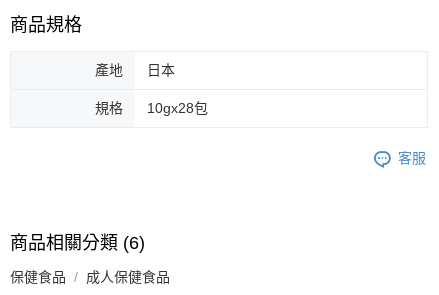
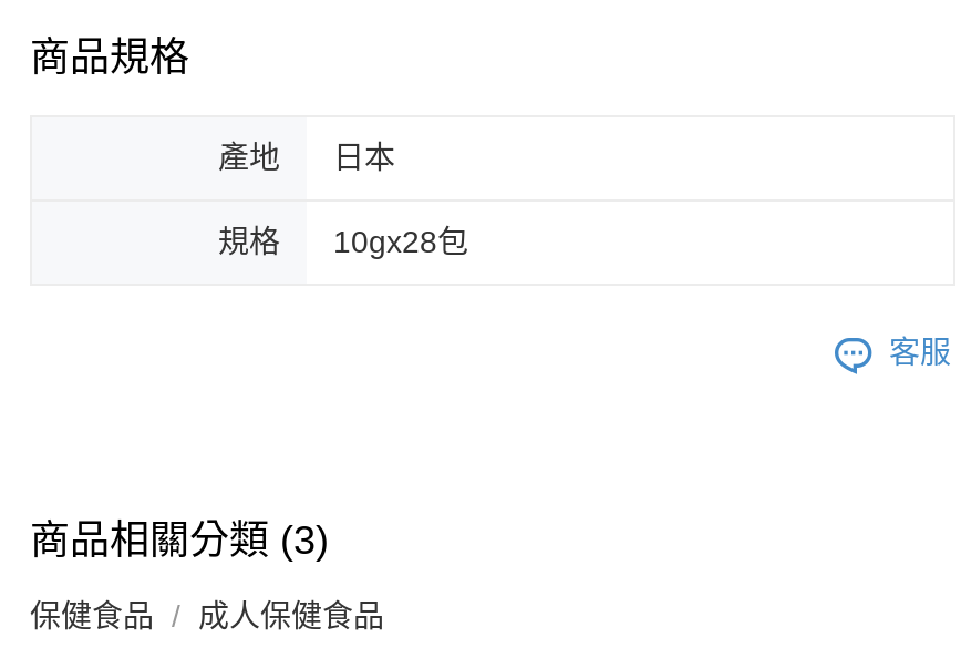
- 商品相關分類 (6)
+ 商品相關分類 (3)
